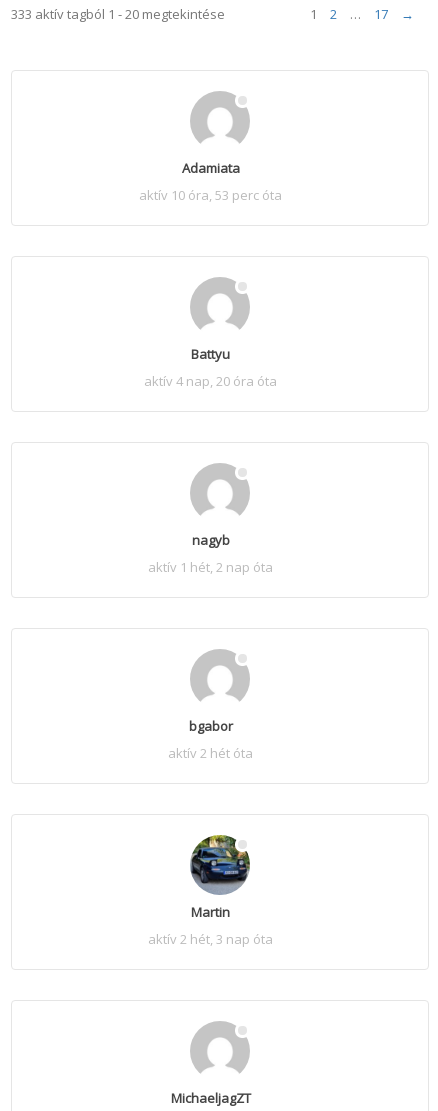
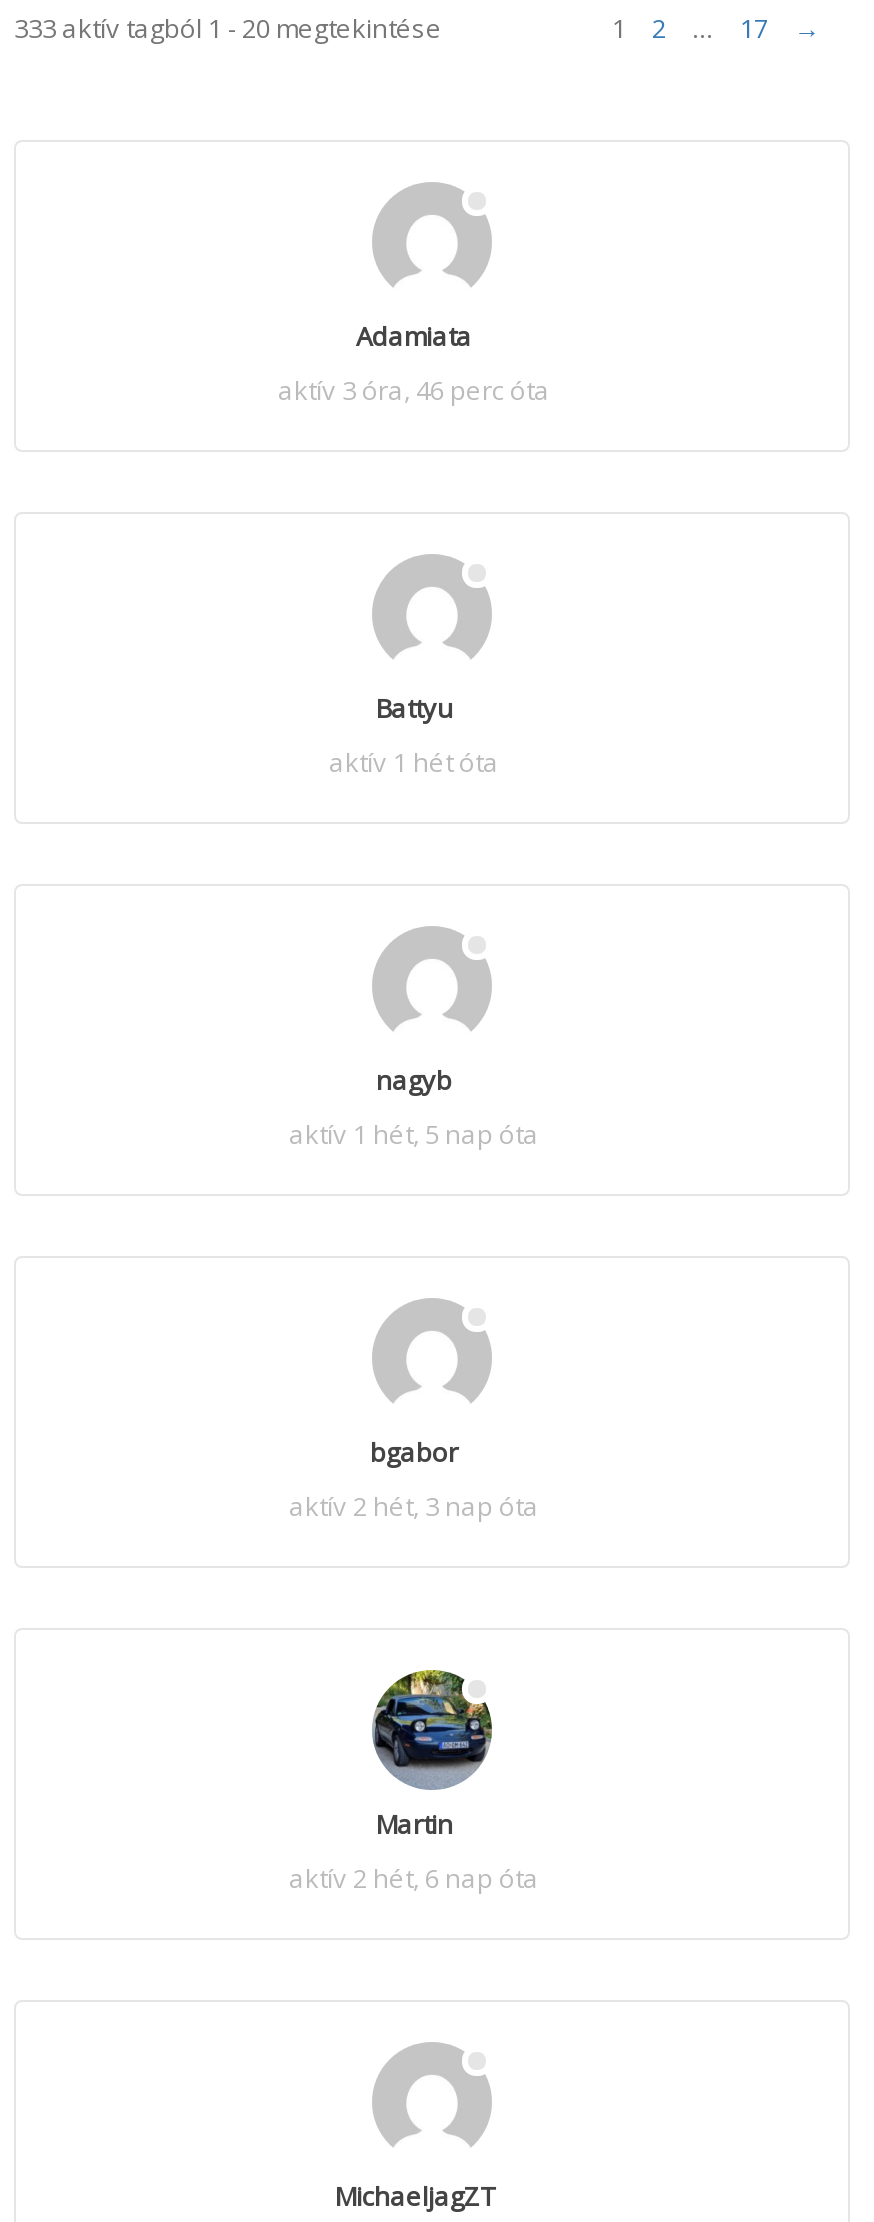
- aktív 10 óra, 53 perc óta
+ aktív 3 óra, 46 perc óta

- aktív 4 nap, 20 óra óta
+ aktív 1 hét óta

- aktív 1 hét, 2 nap óta
+ aktív 1 hét, 5 nap óta

- aktív 2 hét óta

+ aktív 2 hét, 6 nap óta

moved up: aktív 2 hét, 3 nap óta
